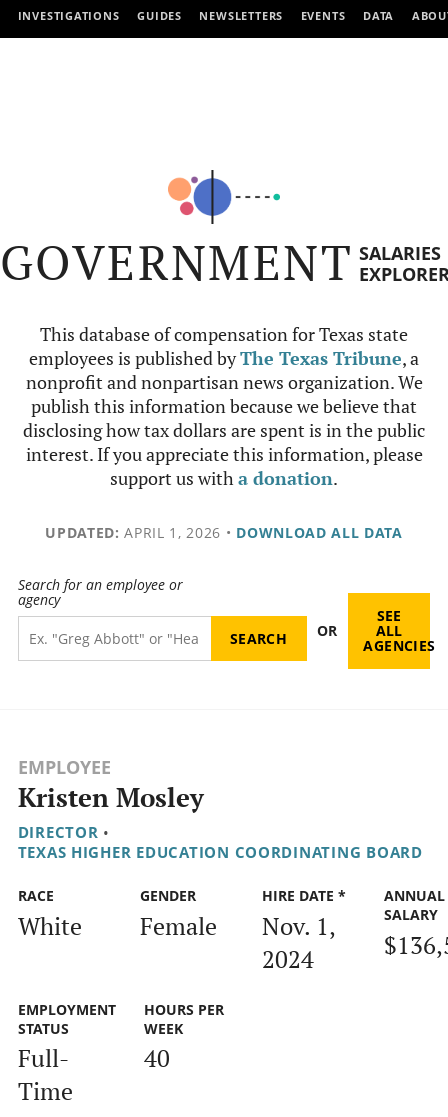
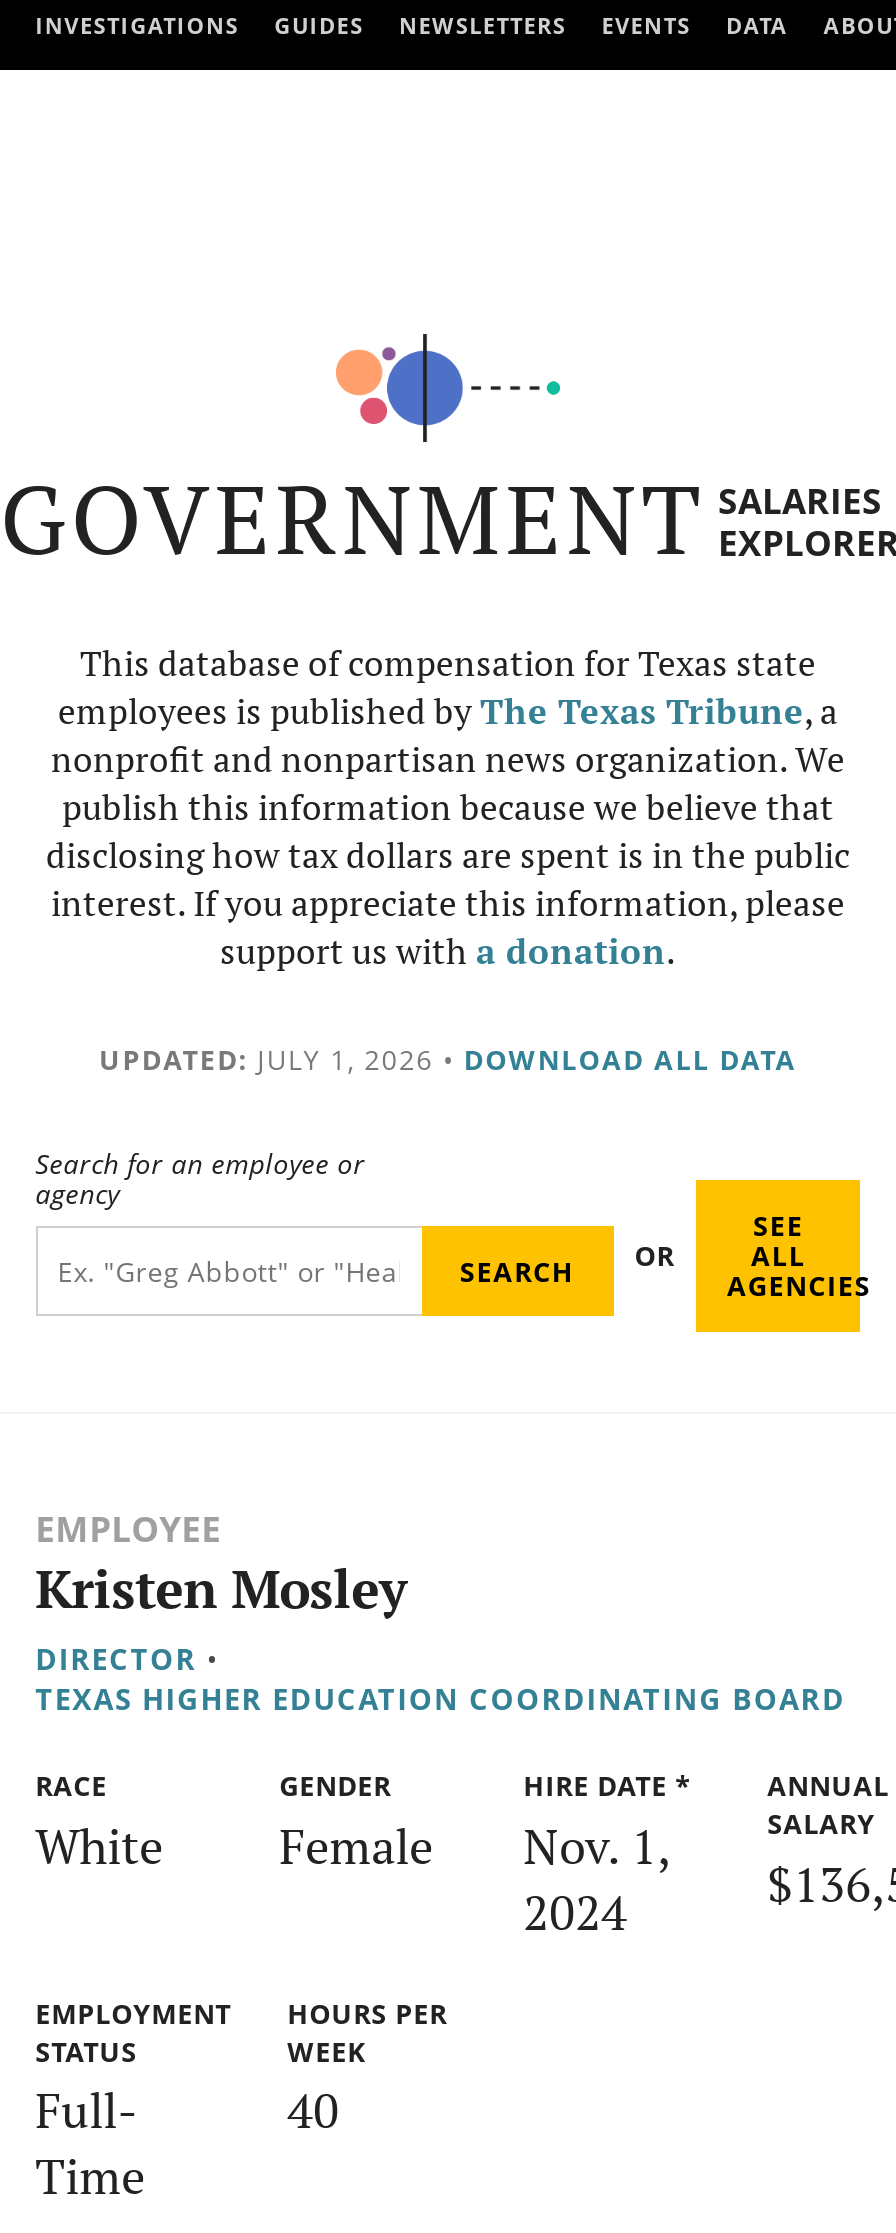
- UPDATED: APRIL 1, 2026 • DOWNLOAD ALL DATA
+ UPDATED: JULY 1, 2026 • DOWNLOAD ALL DATA
